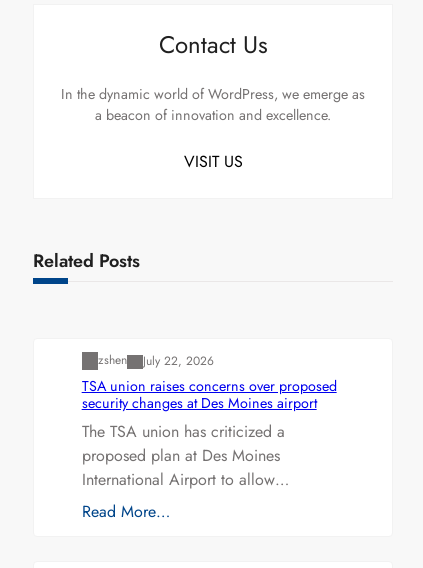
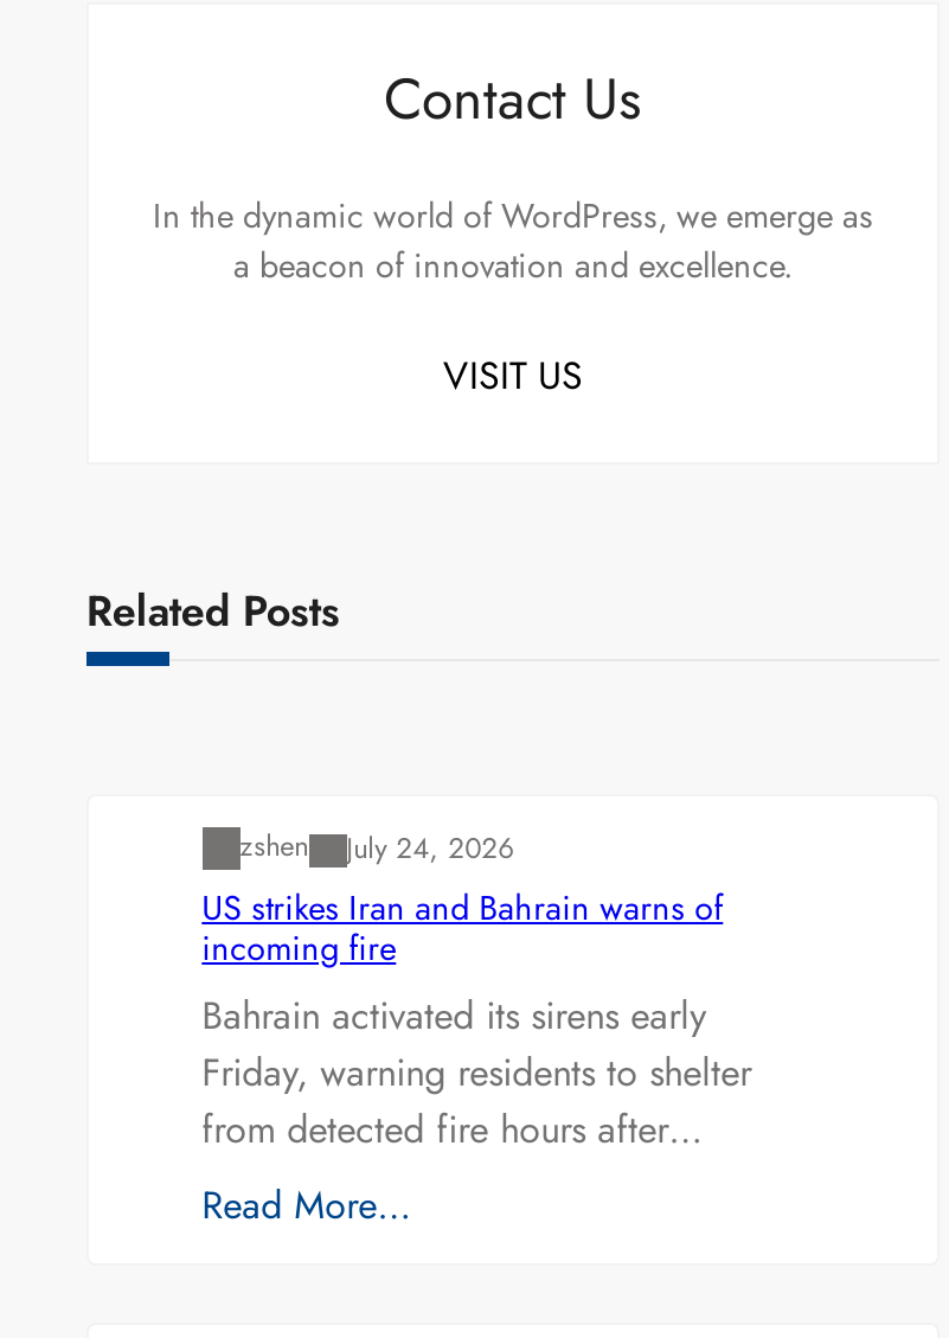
- July 22, 2026
- TSA union raises concerns over proposed
- security changes at Des Moines airport
- The TSA union has criticized a
- proposed plan at Des Moines
- International Airport to allow…
+ July 24, 2026
+ US strikes Iran and Bahrain warns of
+ incoming fire
+ Bahrain activated its sirens early
+ Friday, warning residents to shelter
+ from detected fire hours after…
